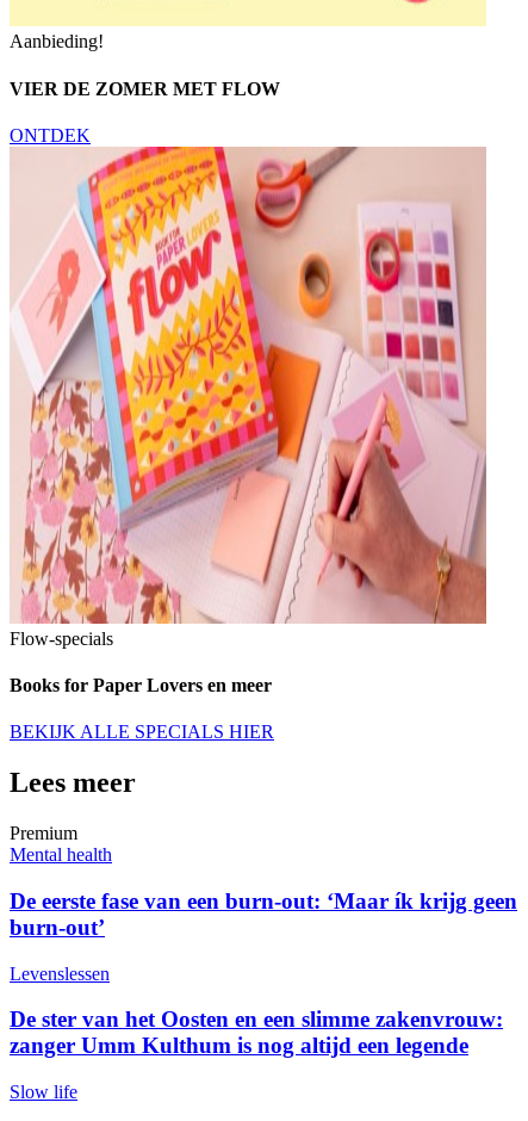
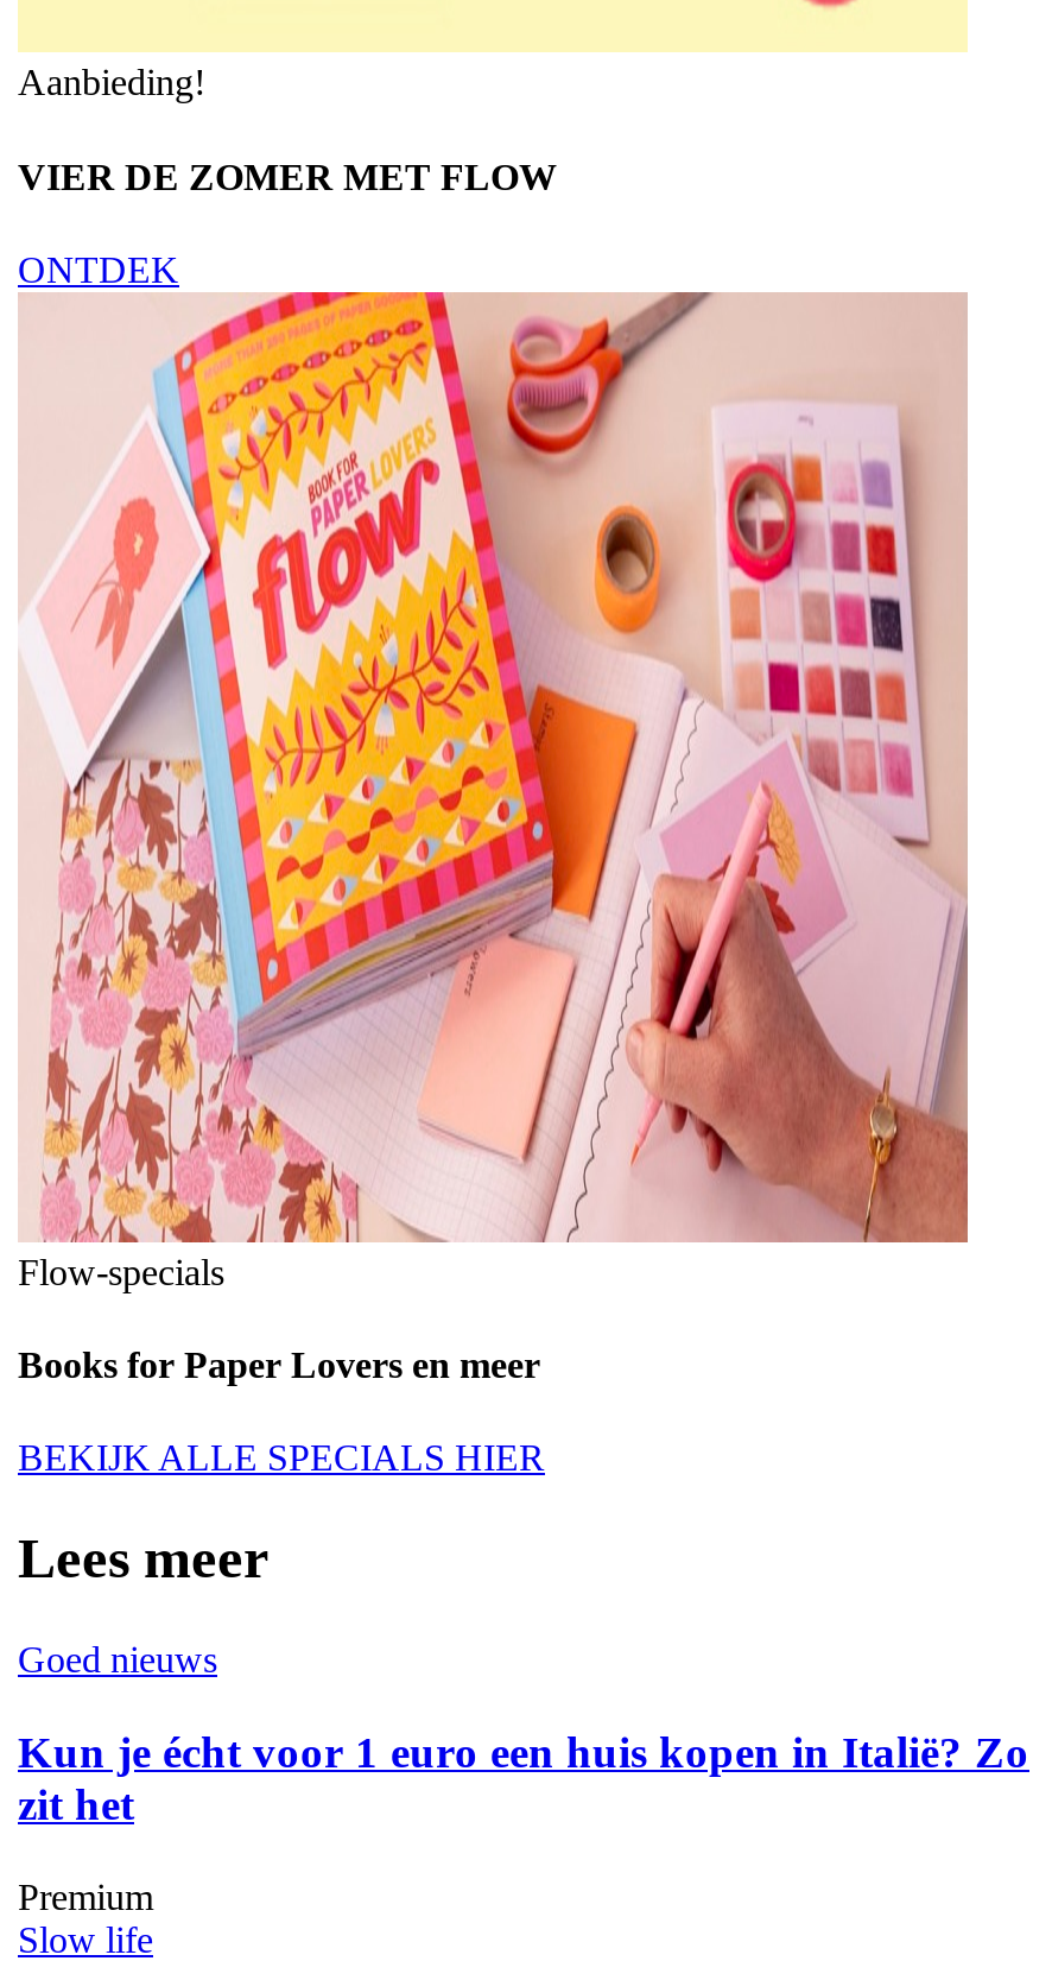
+ Goed nieuws
+ Kun je écht voor 1 euro een huis kopen in Italië? Zo
+ zit het

moved down: Premium

- Mental health
- De eerste fase van een burn-out: ‘Maar ík krijg geen
- burn-out’
- Levenslessen
- De ster van het Oosten en een slimme zakenvrouw:
- zanger Umm Kulthum is nog altijd een legende
